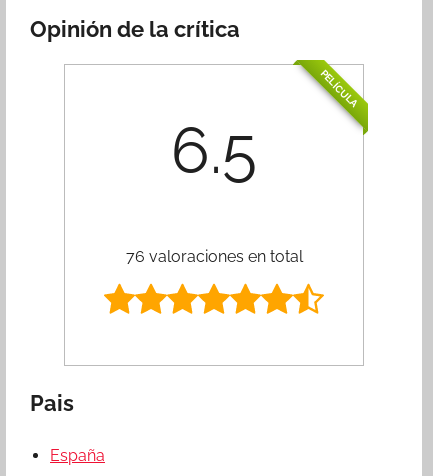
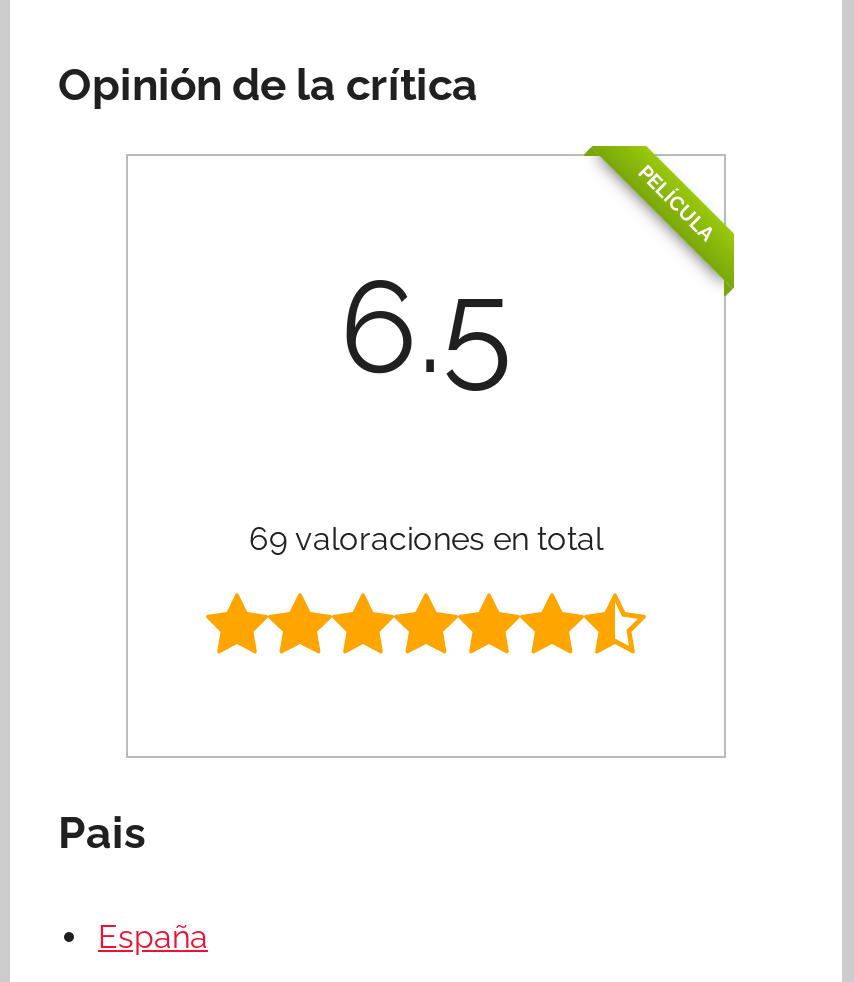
- 76 valoraciones en total
+ 69 valoraciones en total
